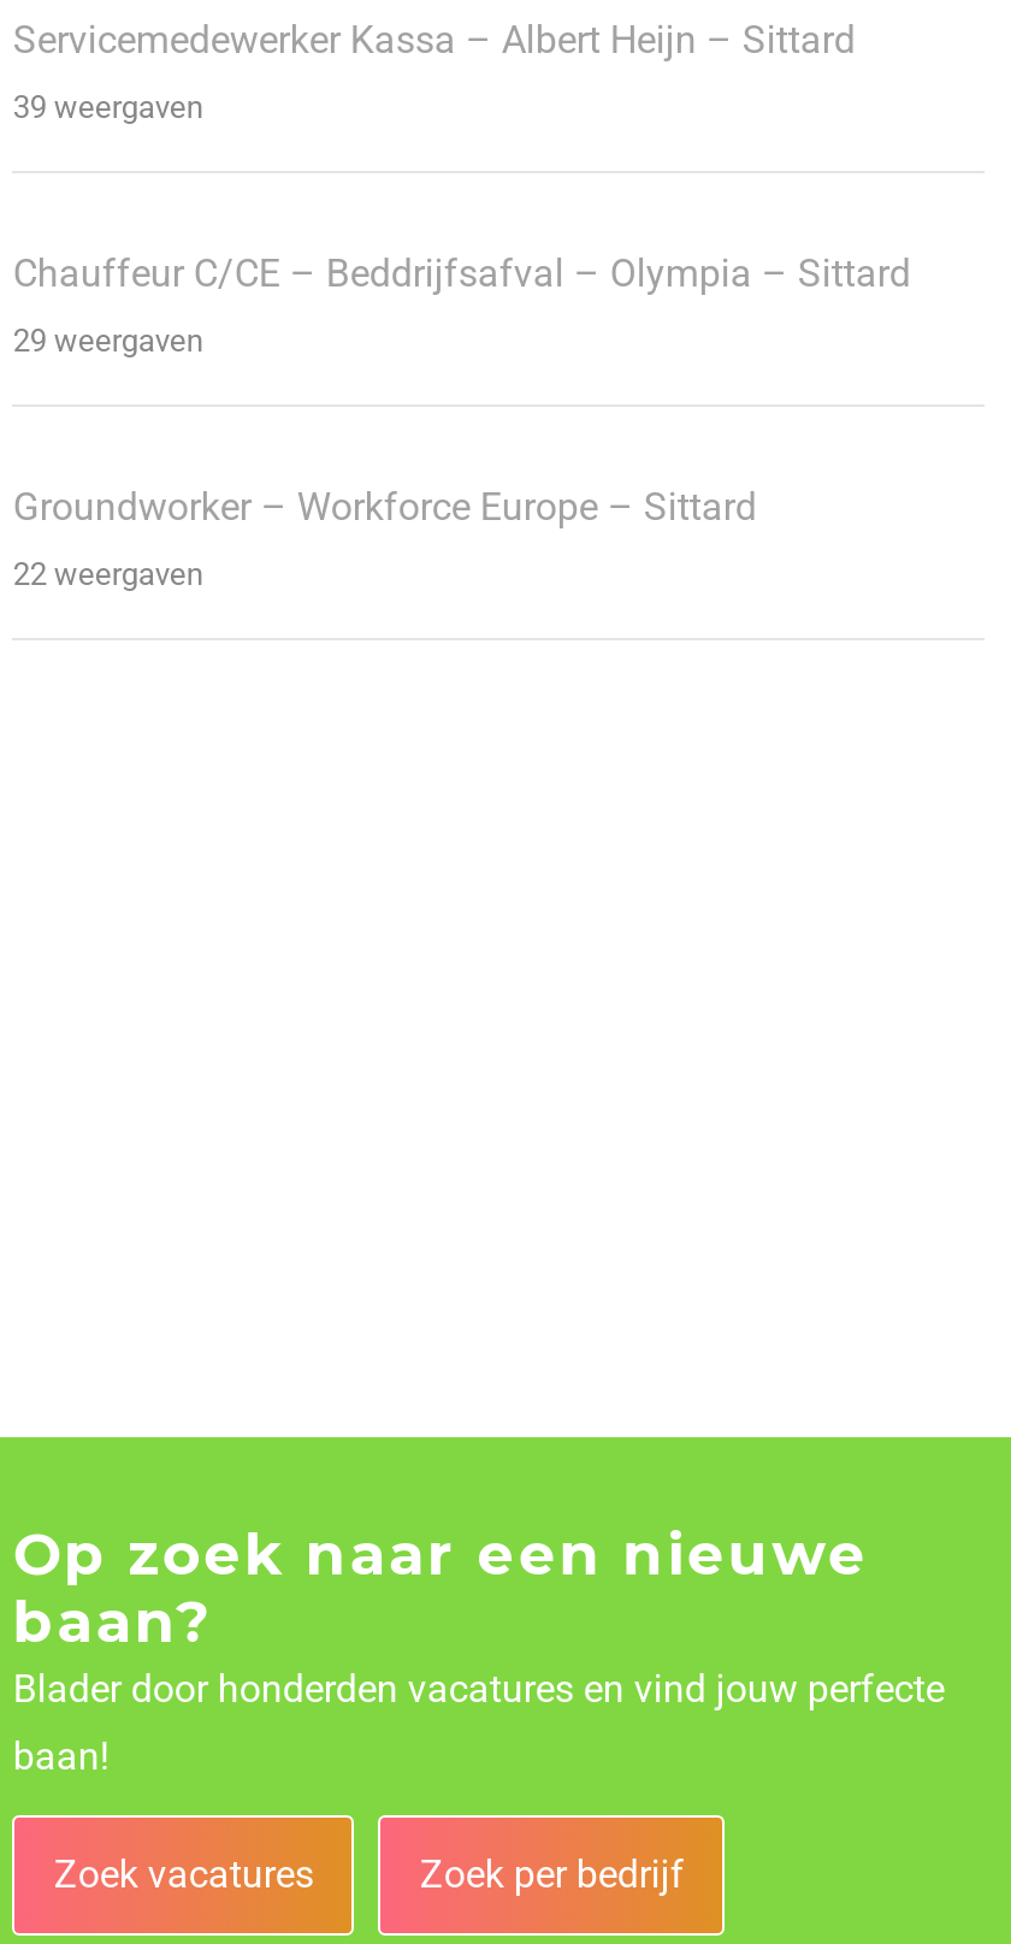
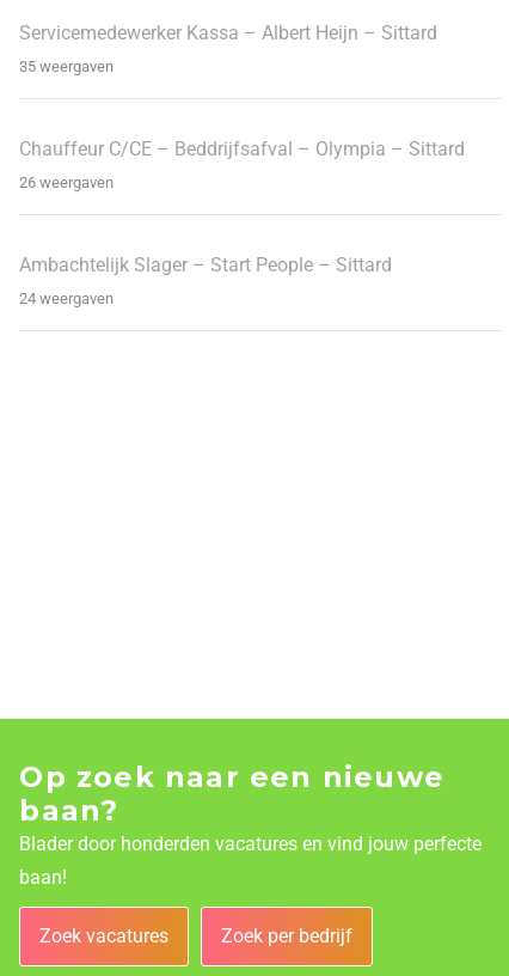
- 39 weergaven
+ 35 weergaven

- 29 weergaven
+ 26 weergaven

- Groundworker – Workforce Europe – Sittard
+ Ambachtelijk Slager – Start People – Sittard

- 22 weergaven
+ 24 weergaven
